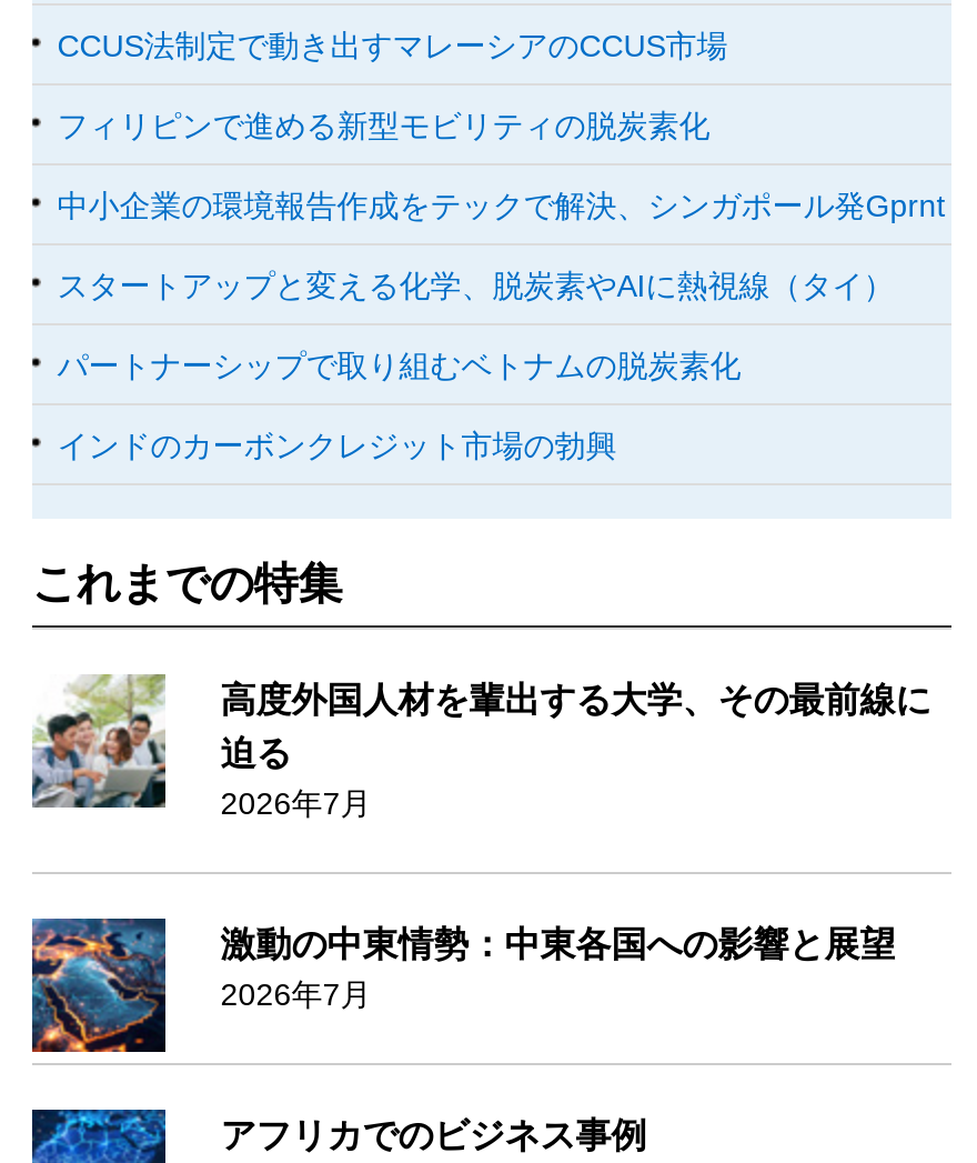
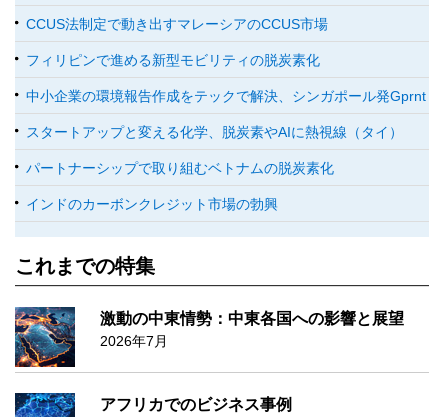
- [image]
- 高度外国人材を輩出する大学、その最前線に
- 迫る
- 2026年7月
